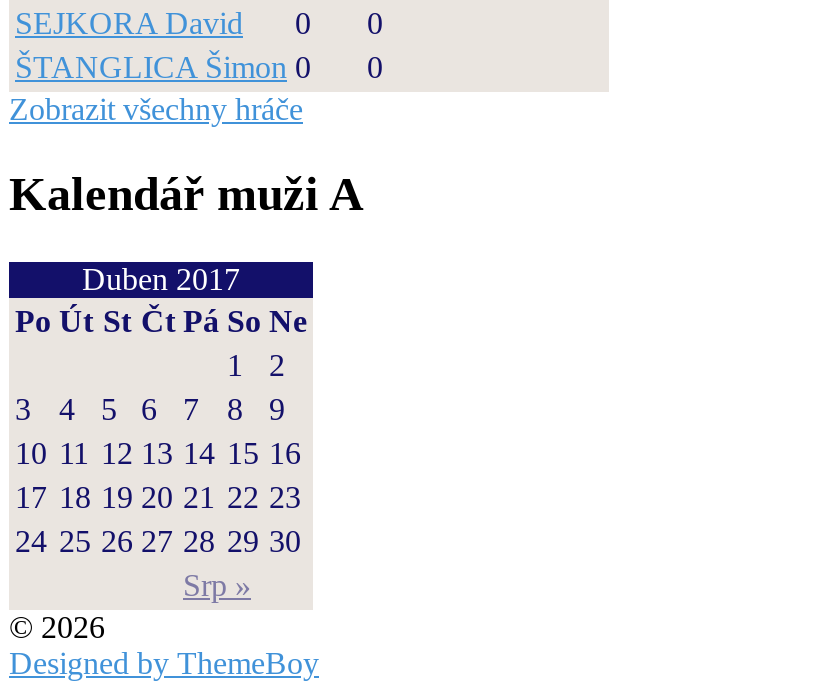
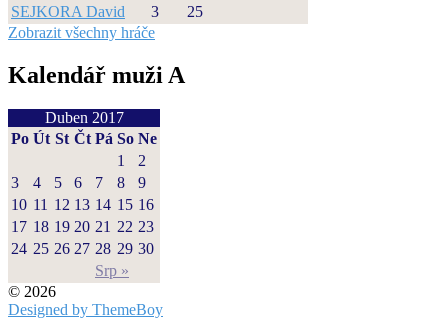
- 0
- 0
- ŠTANGLICA Šimon 0
- 0
+ 3
+ 25
